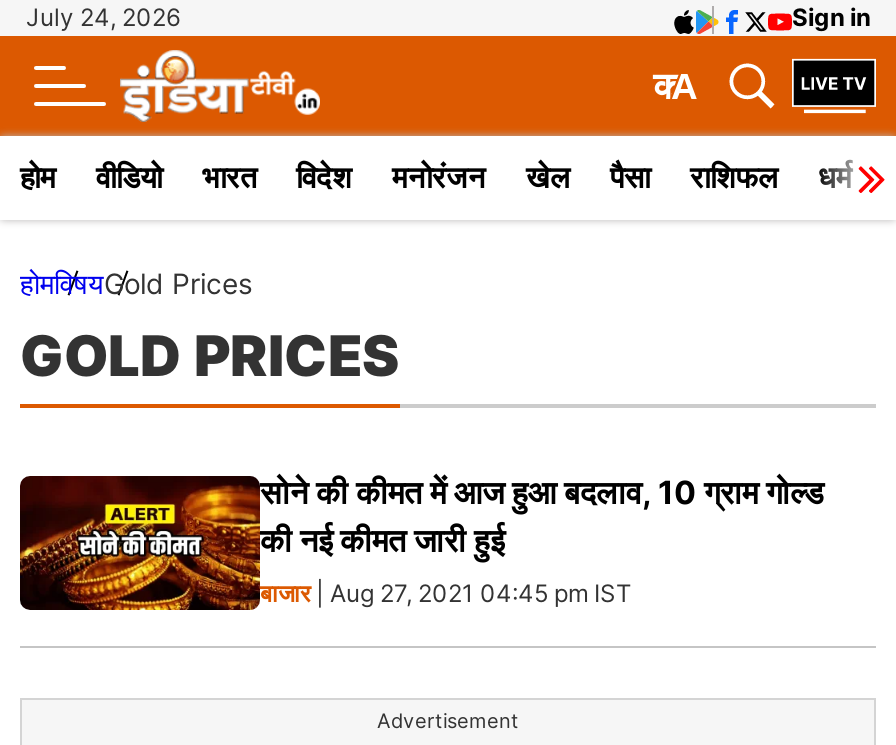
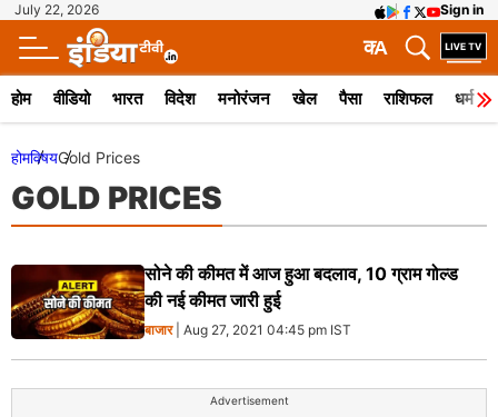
- July 24, 2026
+ July 22, 2026
